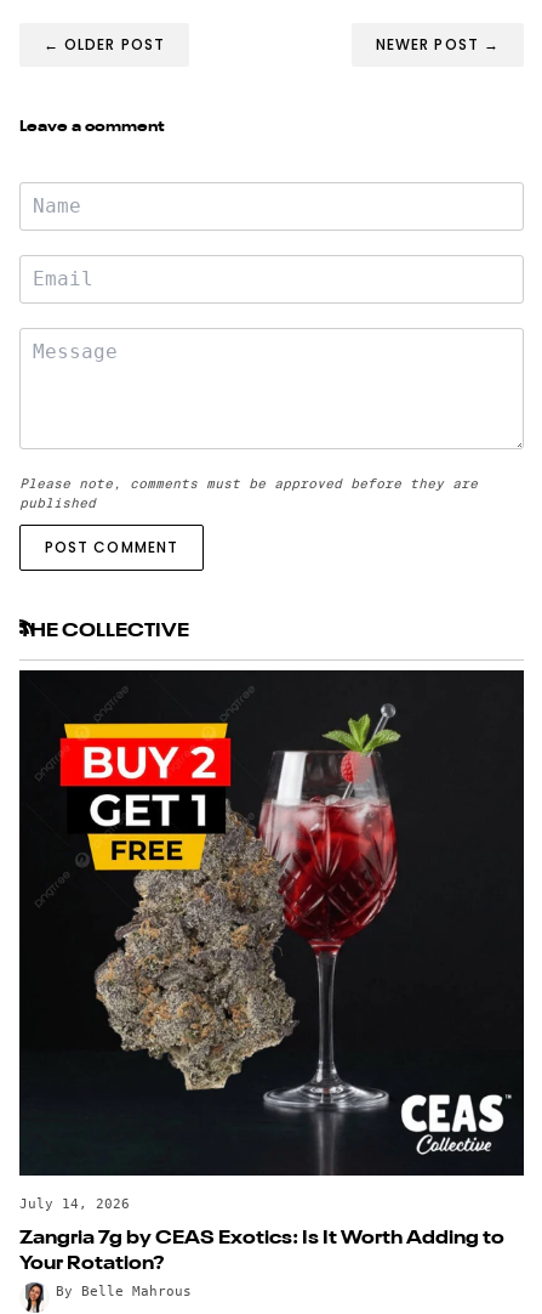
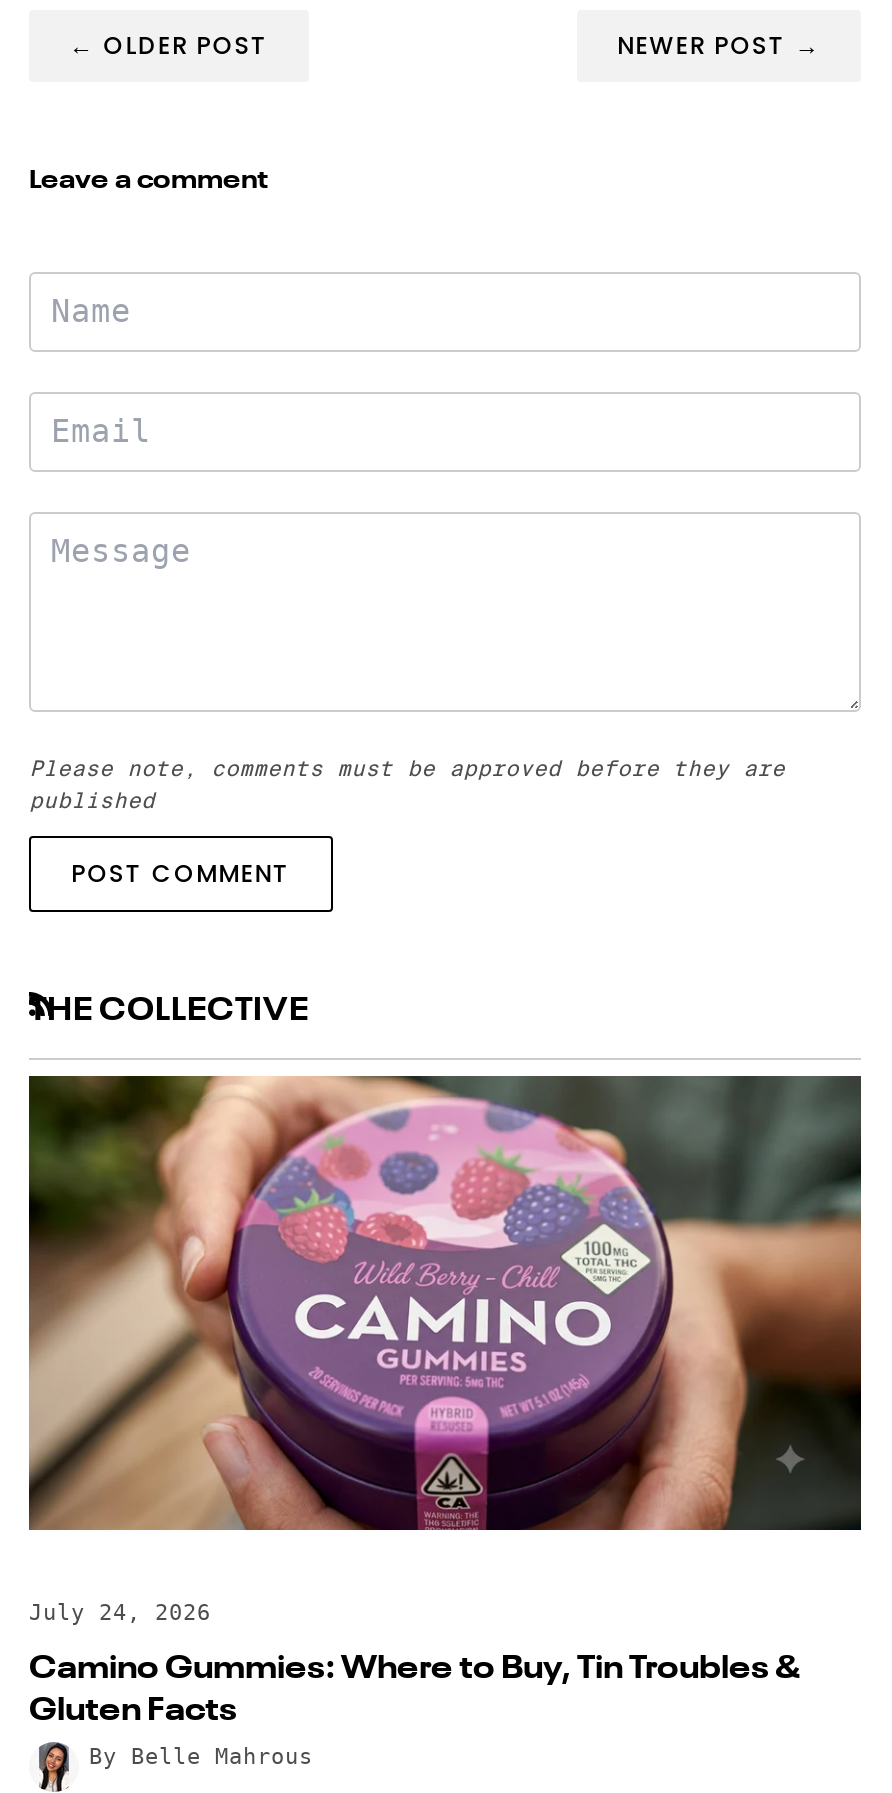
- [image]
- July 14, 2026
+ [image]
+ July 24, 2026

- Zangria 7g by CEAS Exotics: Is It Worth Adding to
- Your Rotation?
+ Camino Gummies: Where to Buy, Tin Troubles &
+ Gluten Facts
